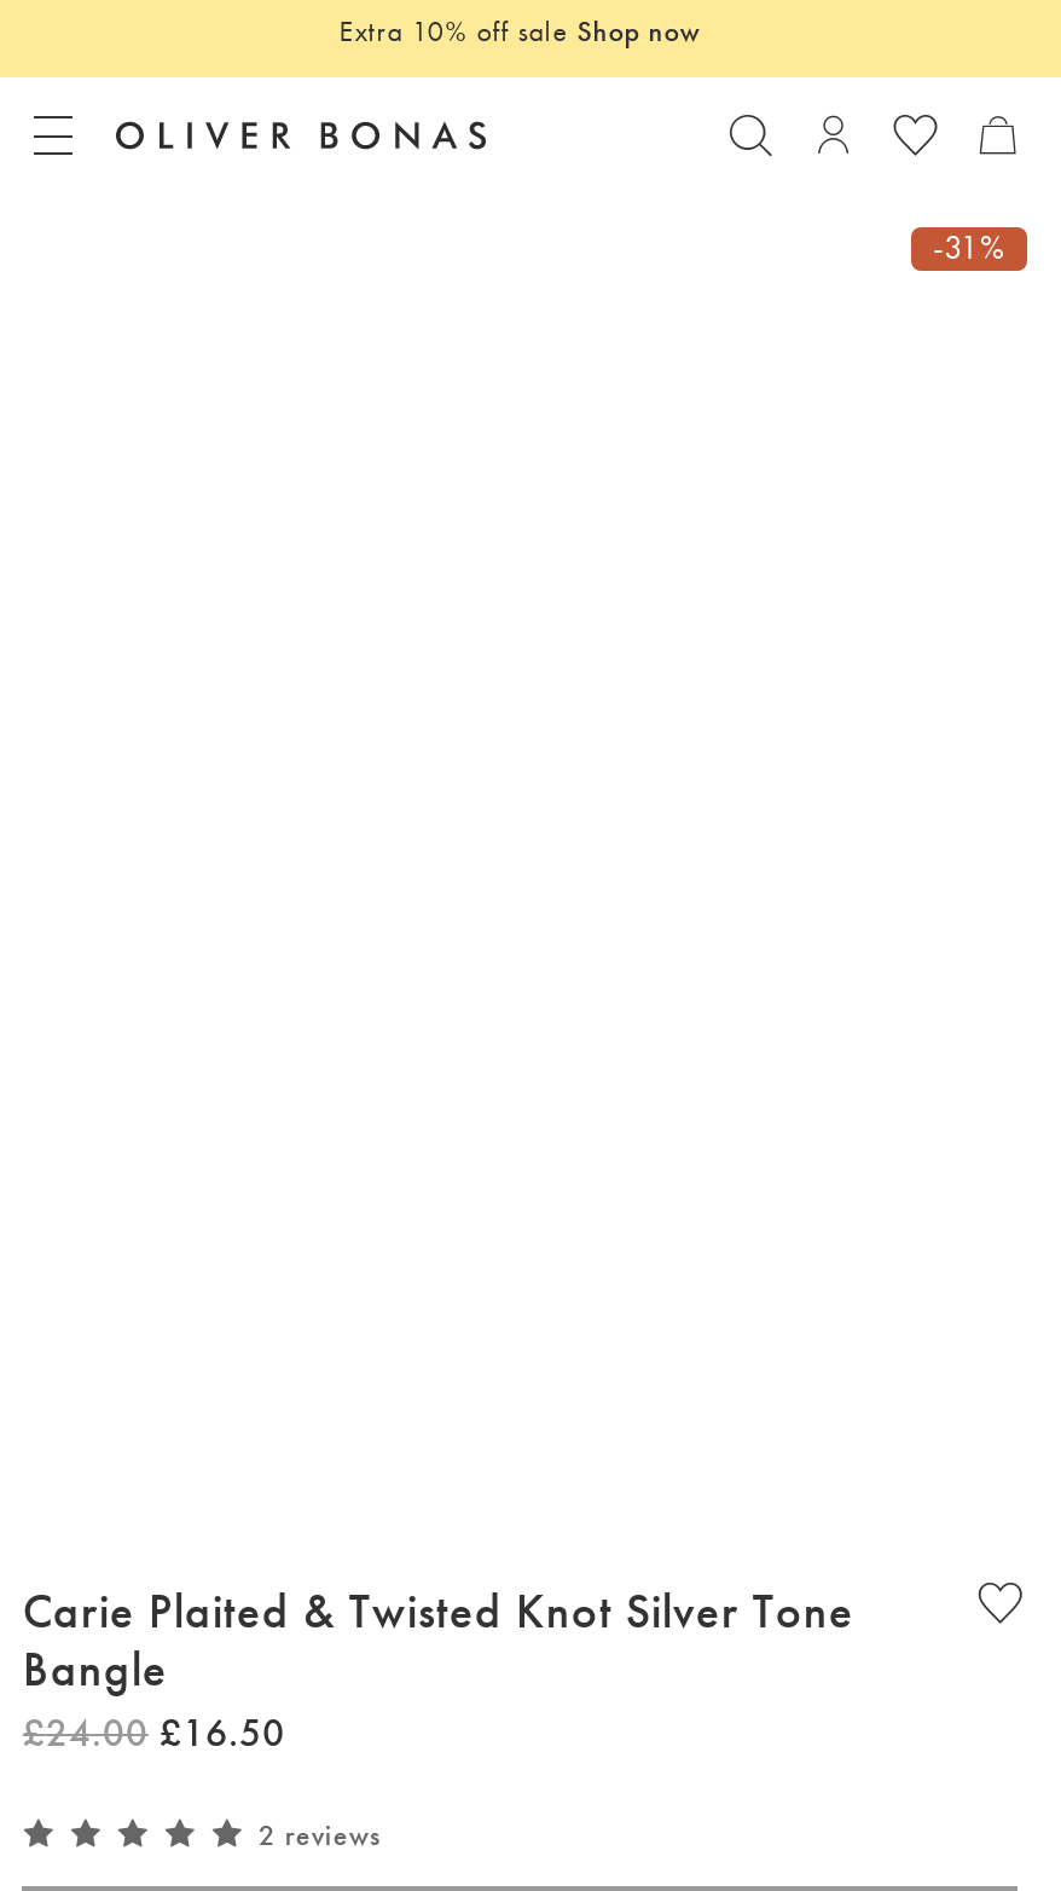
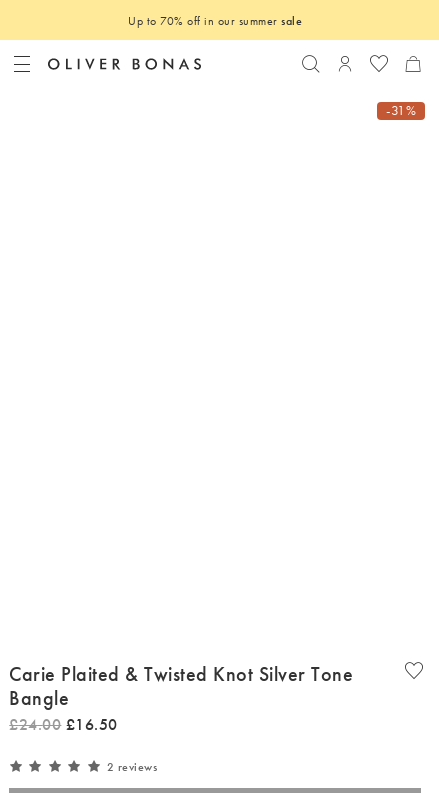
- Extra 10% off sale Shop now
+ Up to 70% off in our summer sale
